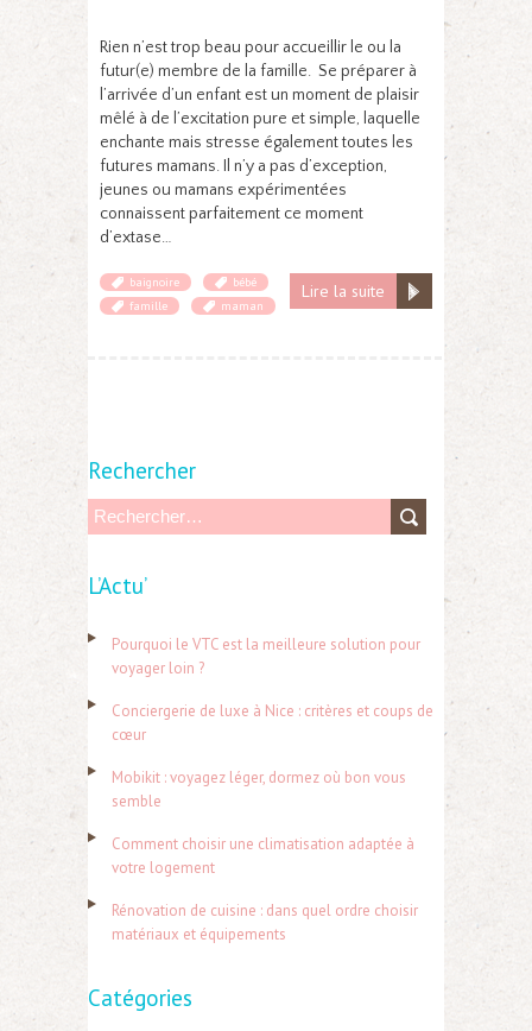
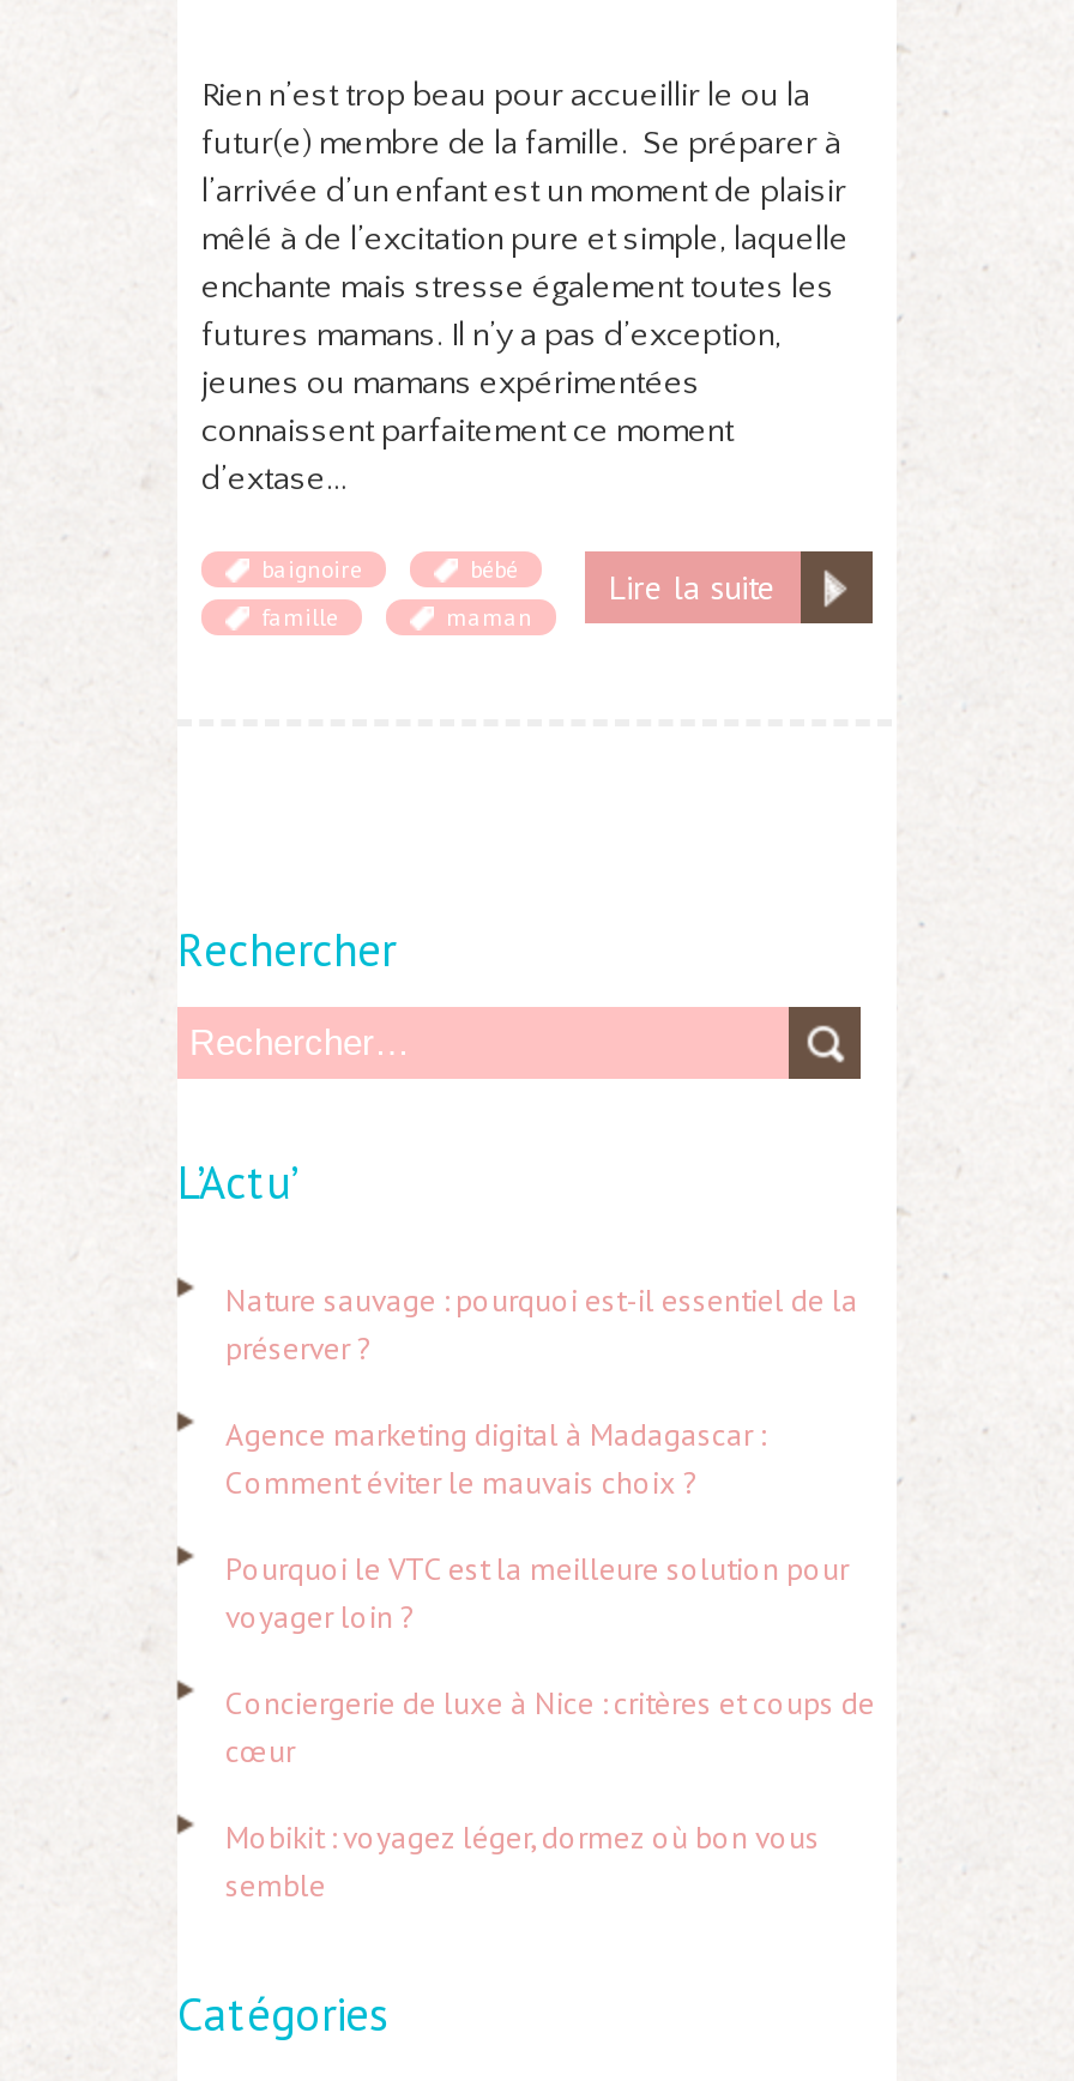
+ Nature sauvage : pourquoi est-il essentiel de la
+ préserver ?
+ Agence marketing digital à Madagascar :
+ Comment éviter le mauvais choix ?

moved down: Pourquoi le VTC est la meilleure solution pour | voyager loin ? | Conciergerie de luxe à Nice : critères et coups de | cœur | Mobikit : voyagez léger, dormez où bon vous | semble

- Comment choisir une climatisation adaptée à
- votre logement
- Rénovation de cuisine : dans quel ordre choisir
- matériaux et équipements
